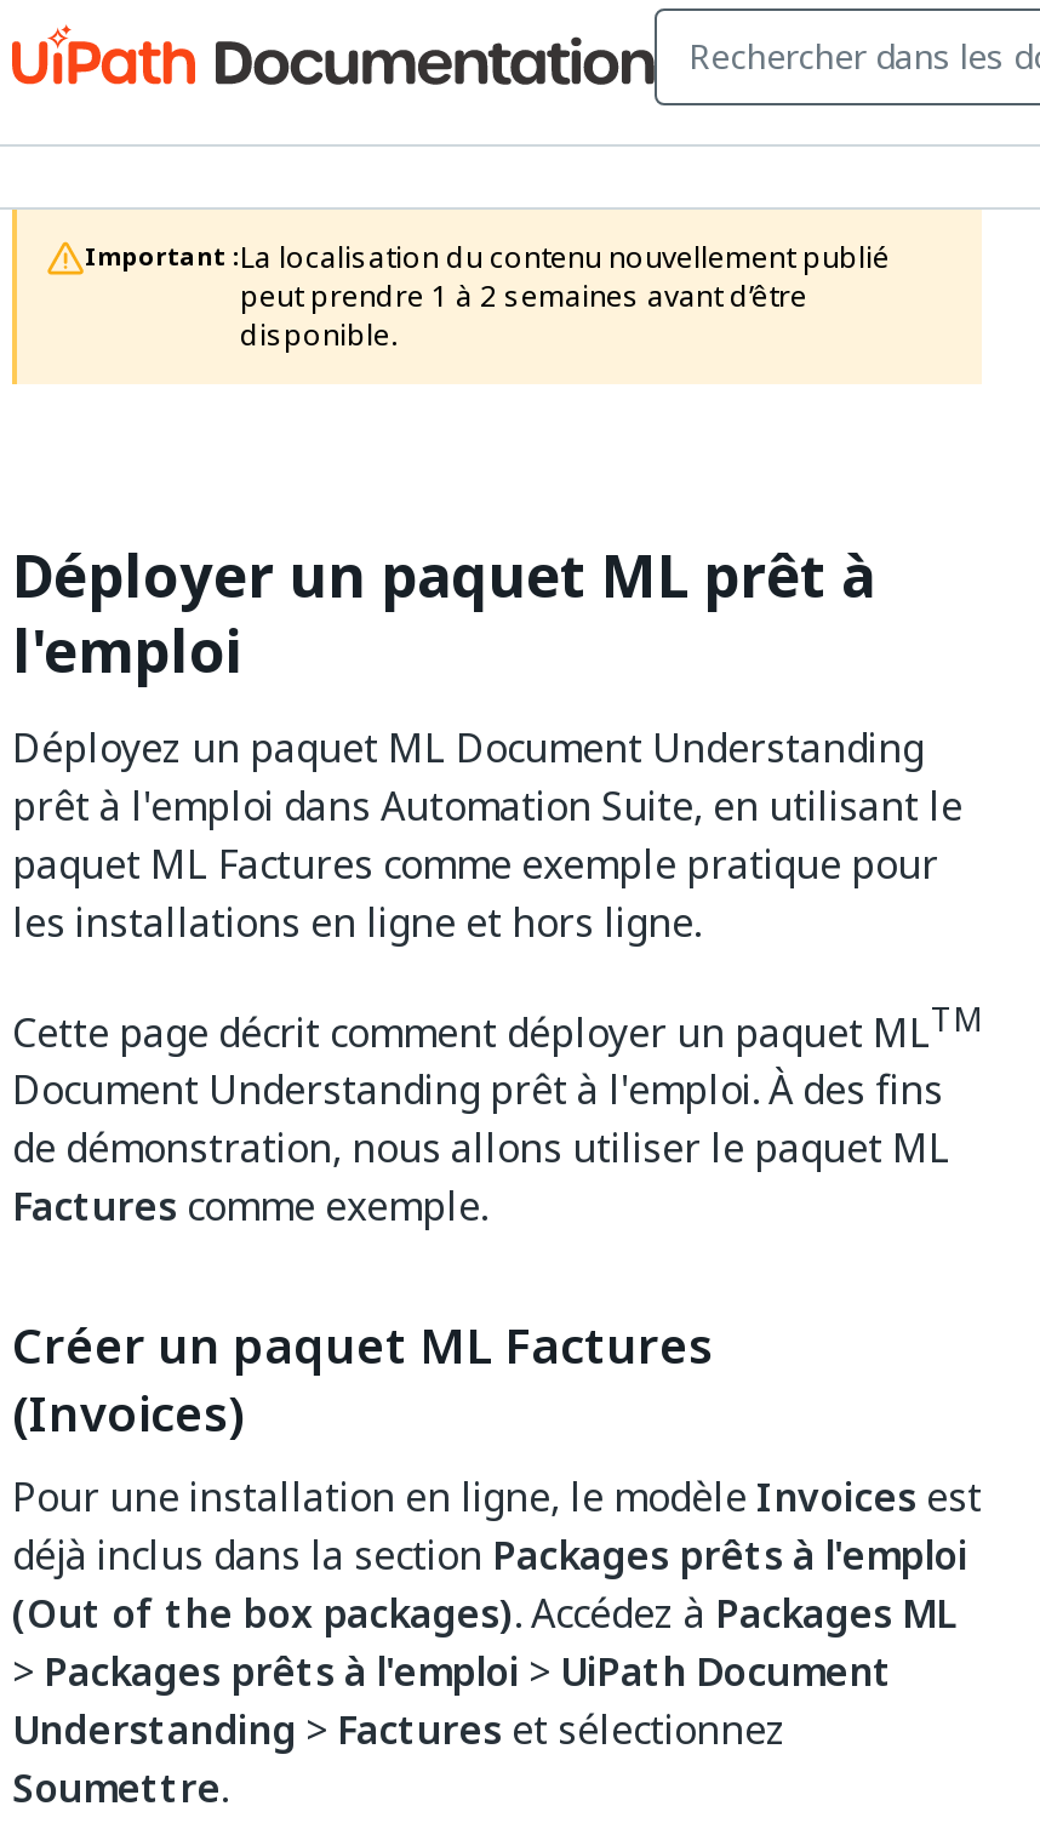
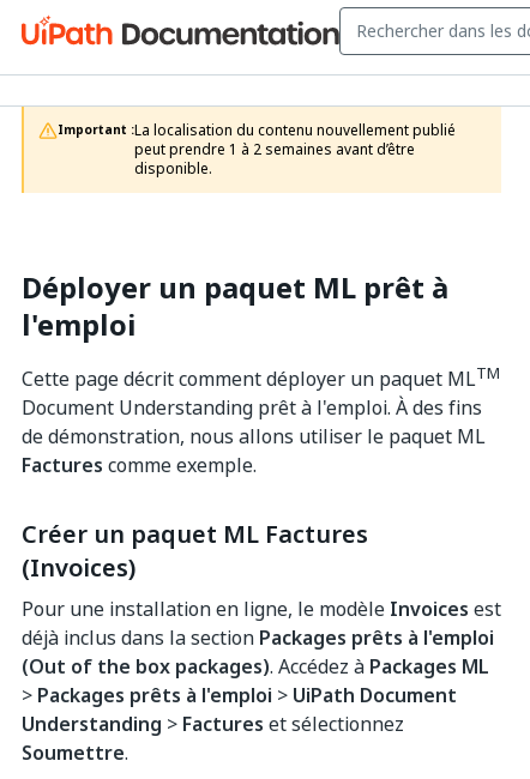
- Déployez un paquet ML Document Understanding
- prêt à l'emploi dans Automation Suite, en utilisant le
- paquet ML Factures comme exemple pratique pour
- les installations en ligne et hors ligne.
